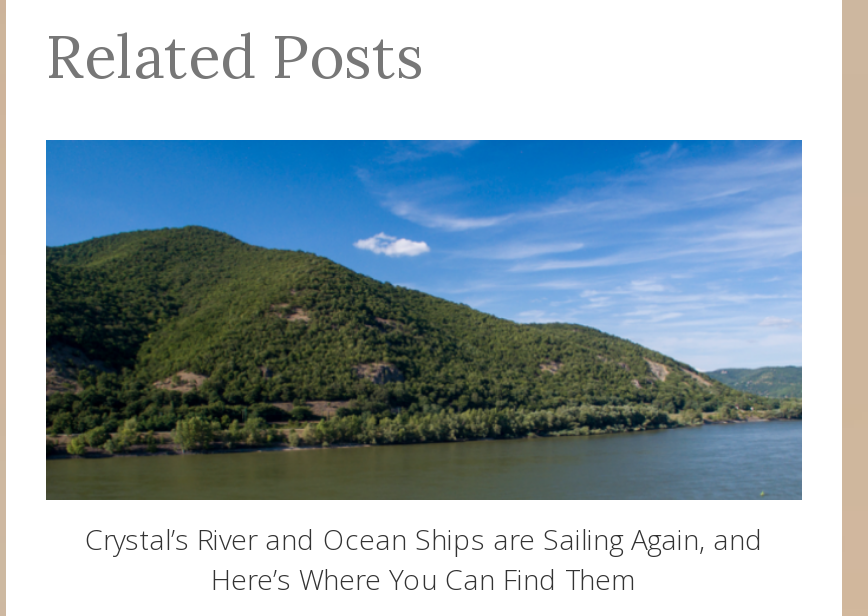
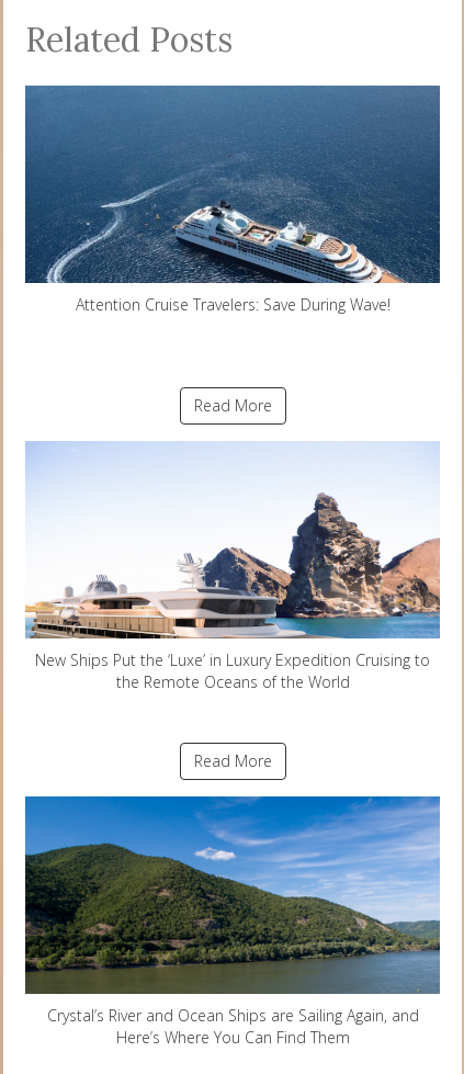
+ [image]
+ Attention Cruise Travelers: Save During Wave!

+ [image]
+ New Ships Put the ‘Luxe’ in Luxury Expedition Cruising to
+ the Remote Oceans of the World

+ Read More

+ Read More
